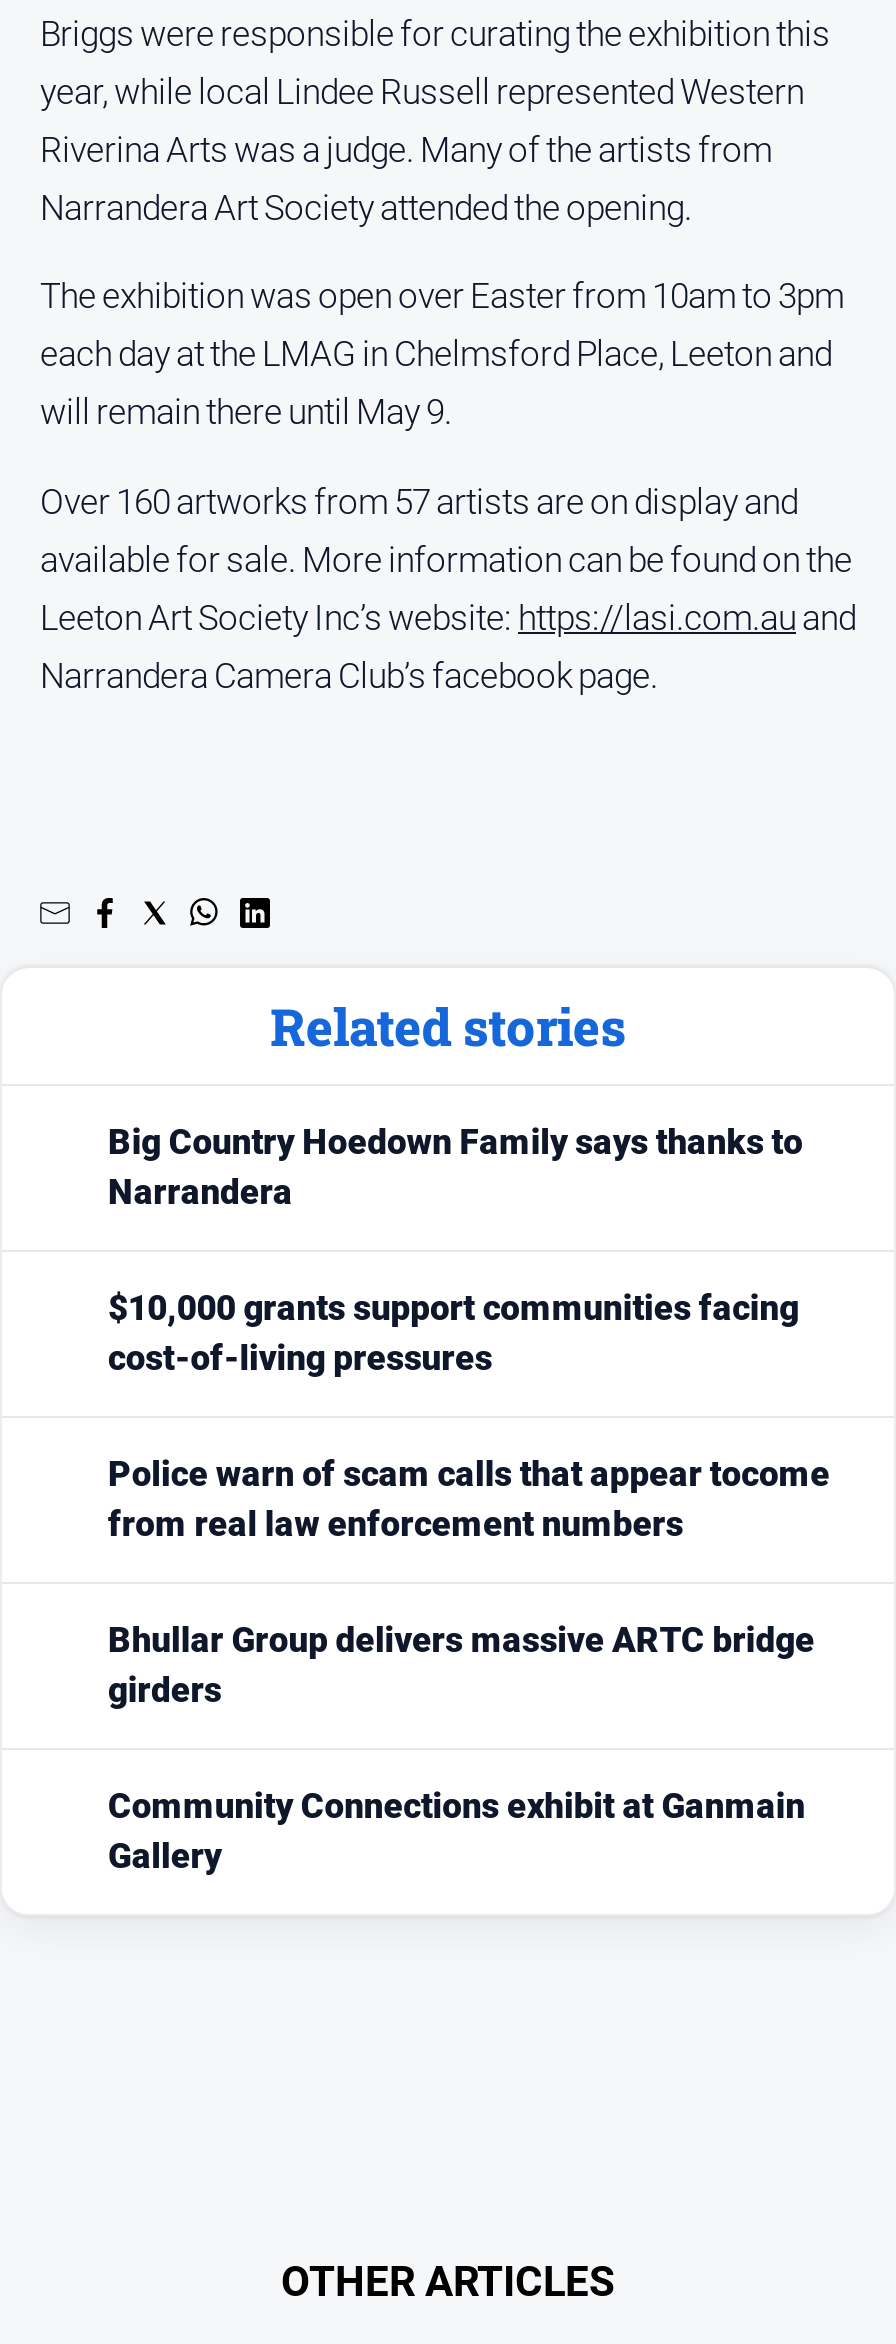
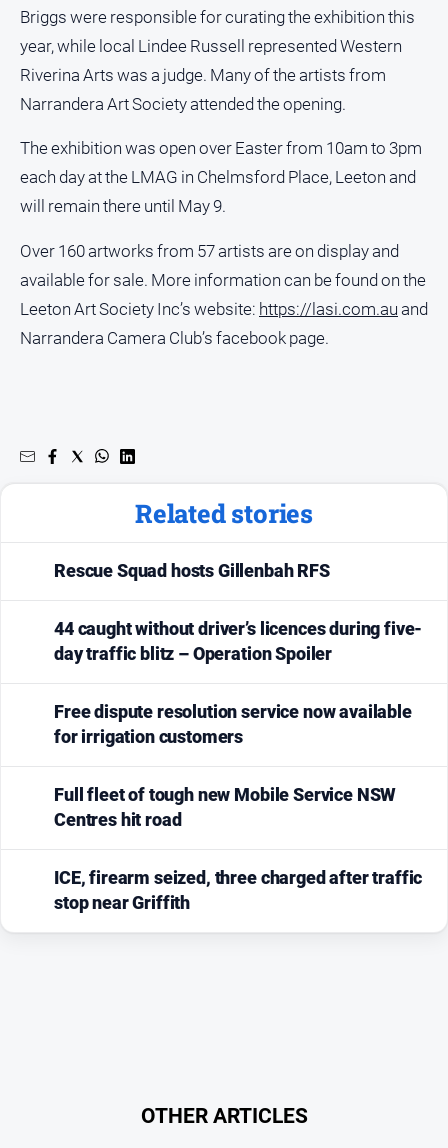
- Big Country Hoedown Family says thanks to
- Narrandera
+ Rescue Squad hosts Gillenbah RFS

- $10,000 grants support communities facing
- cost-of-living pressures
+ 44 caught without driver’s licences during five-
+ day traffic blitz – Operation Spoiler

- Police warn of scam calls that appear tocome
- from real law enforcement numbers
+ Free dispute resolution service now available
+ for irrigation customers

- Bhullar Group delivers massive ARTC bridge
- girders
+ Full fleet of tough new Mobile Service NSW
+ Centres hit road

- Community Connections exhibit at Ganmain
- Gallery
+ ICE, firearm seized, three charged after traffic
+ stop near Griffith
